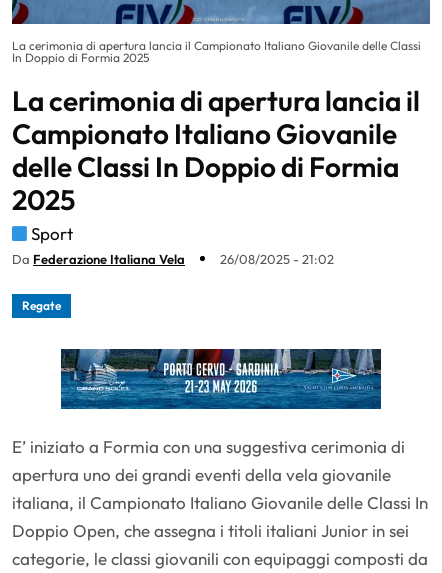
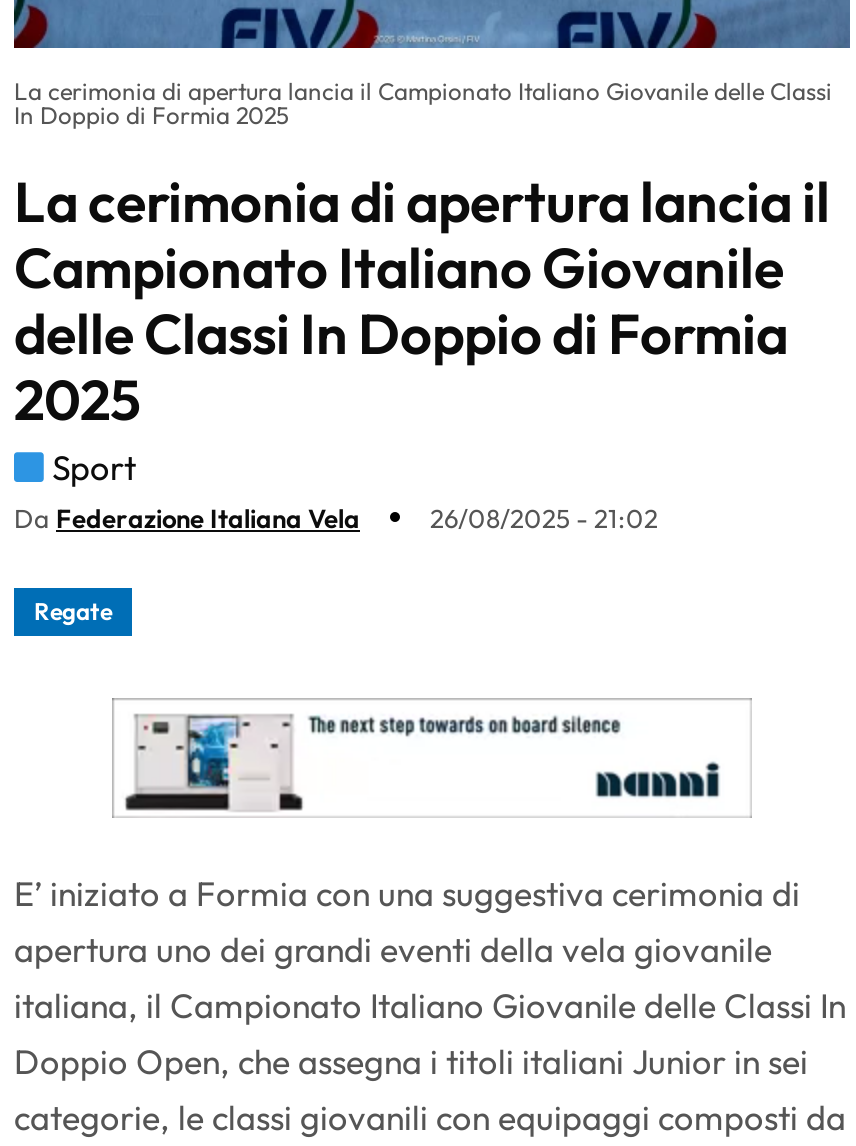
- [image]
+ [image]
